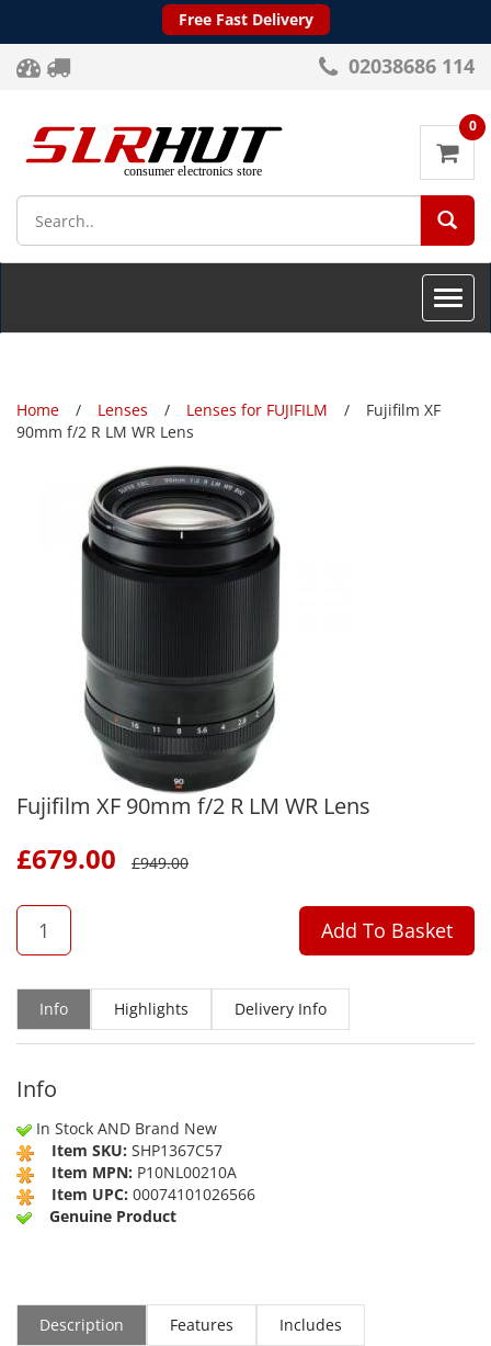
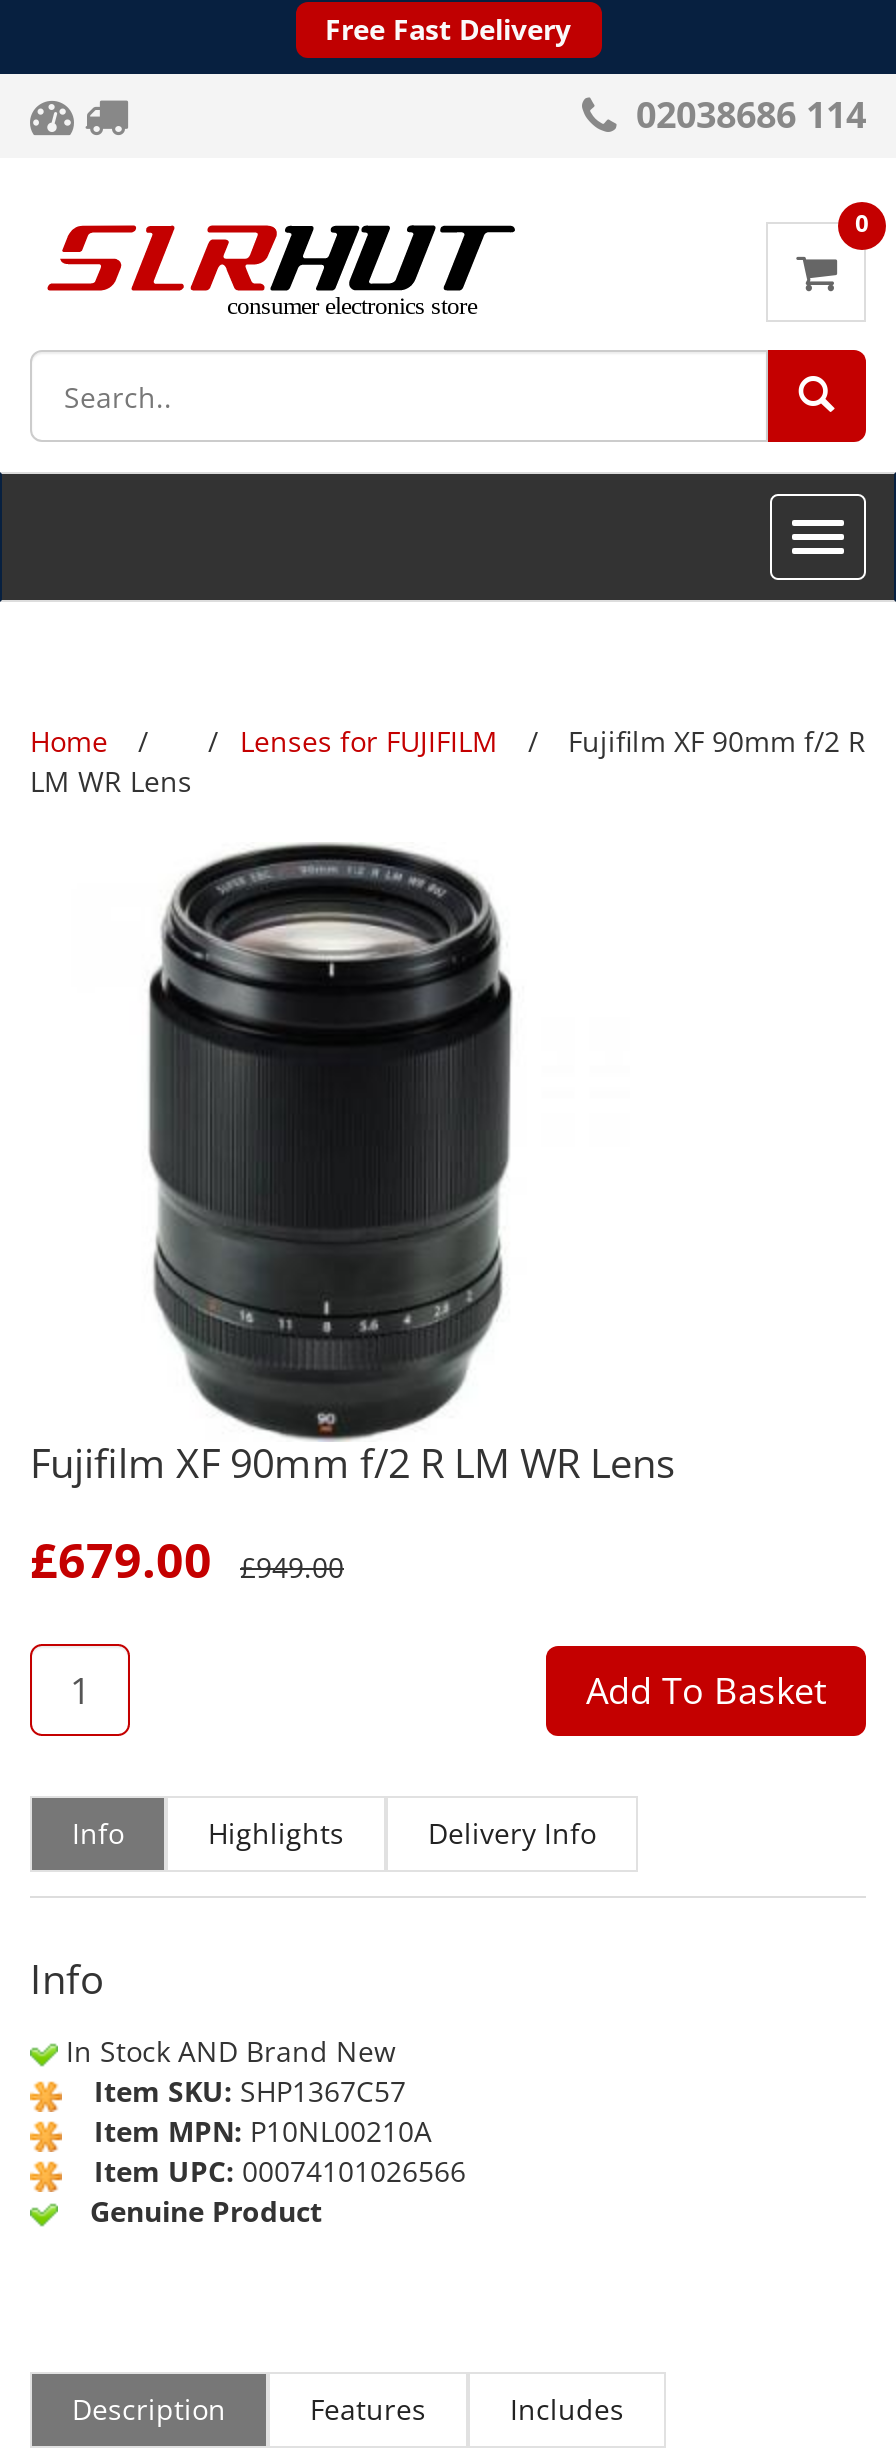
- Lenses
